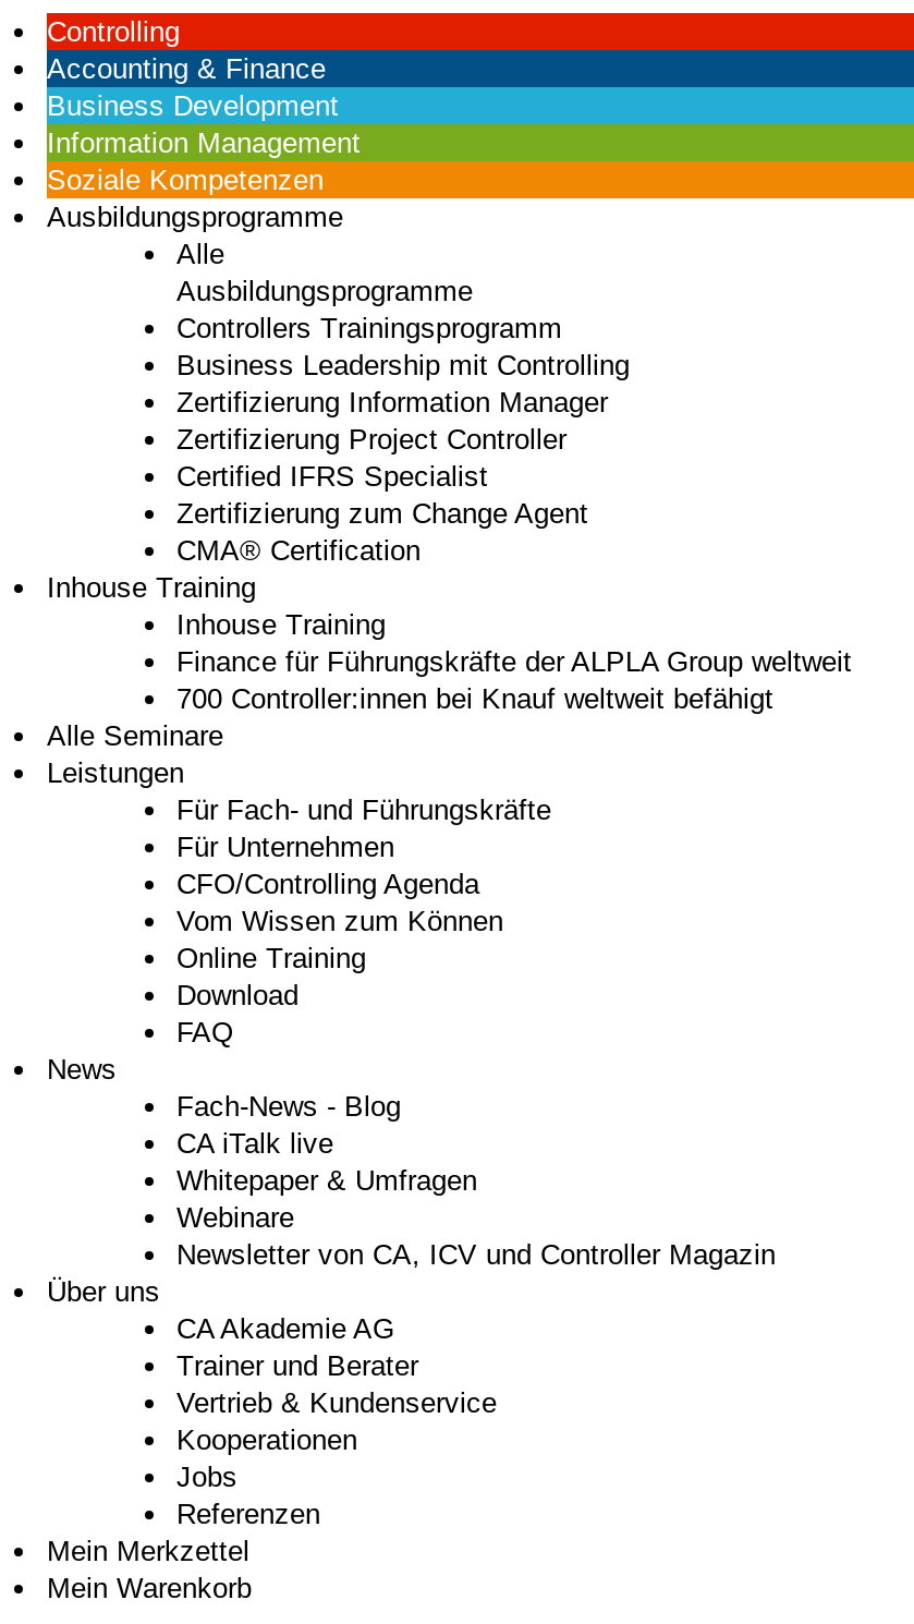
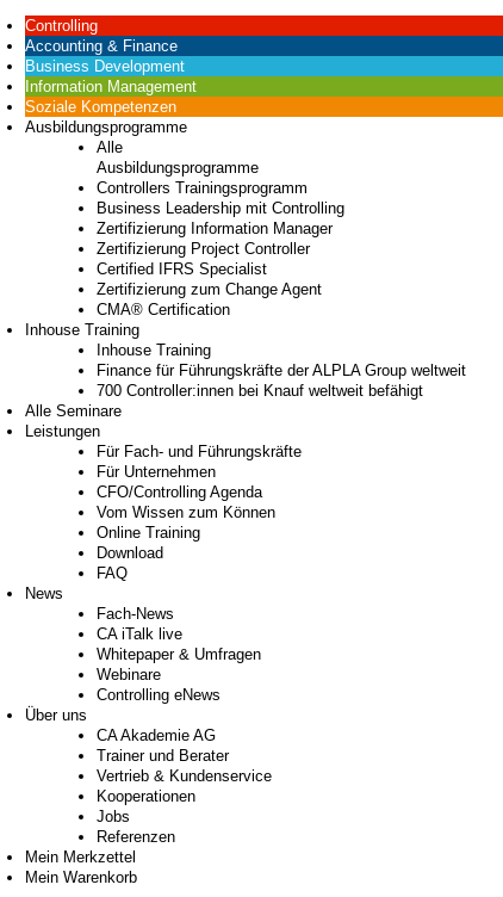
- Fach-News - Blog
+ Fach-News

- Newsletter von CA, ICV und Controller Magazin
+ Controlling eNews
